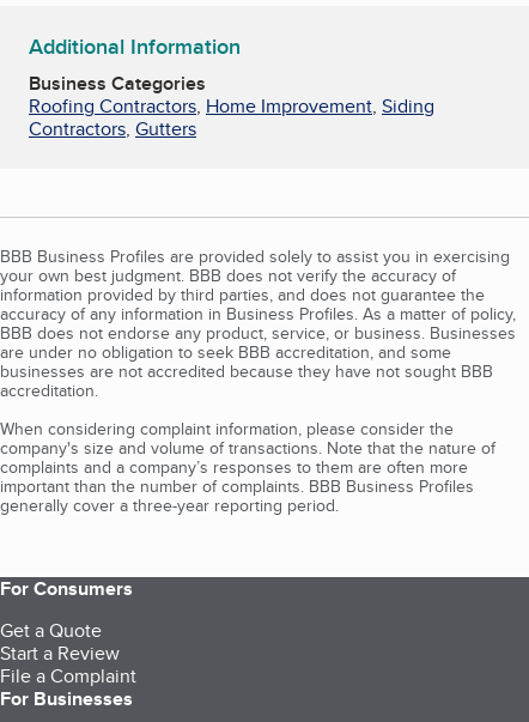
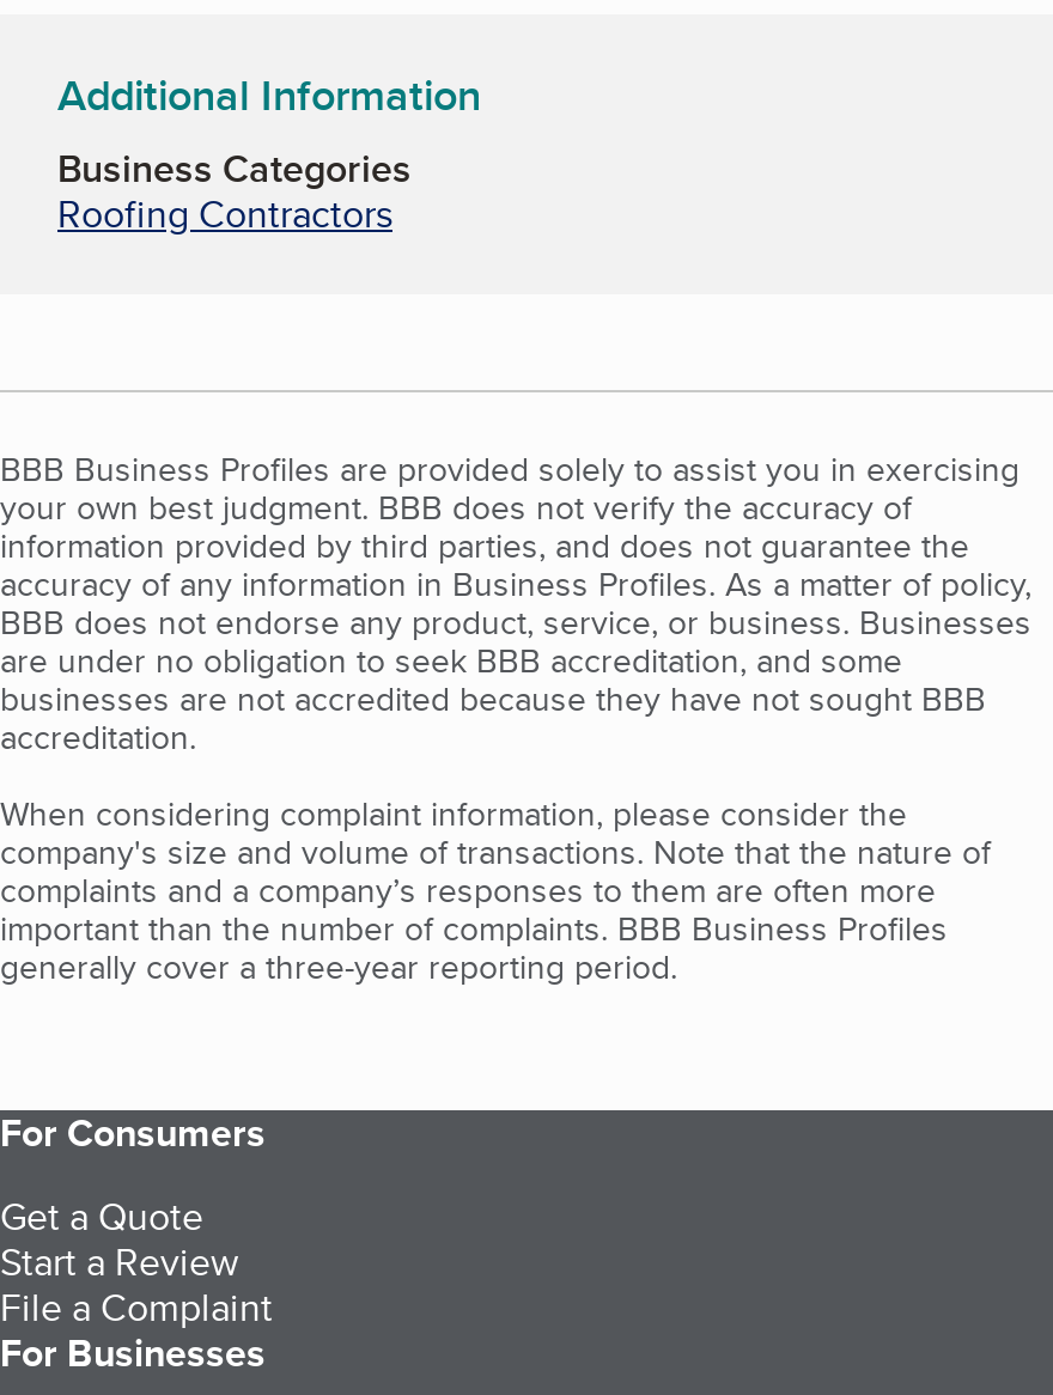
- Roofing Contractors, Home Improvement, Siding
- Contractors,Gutters
+ Roofing Contractors
